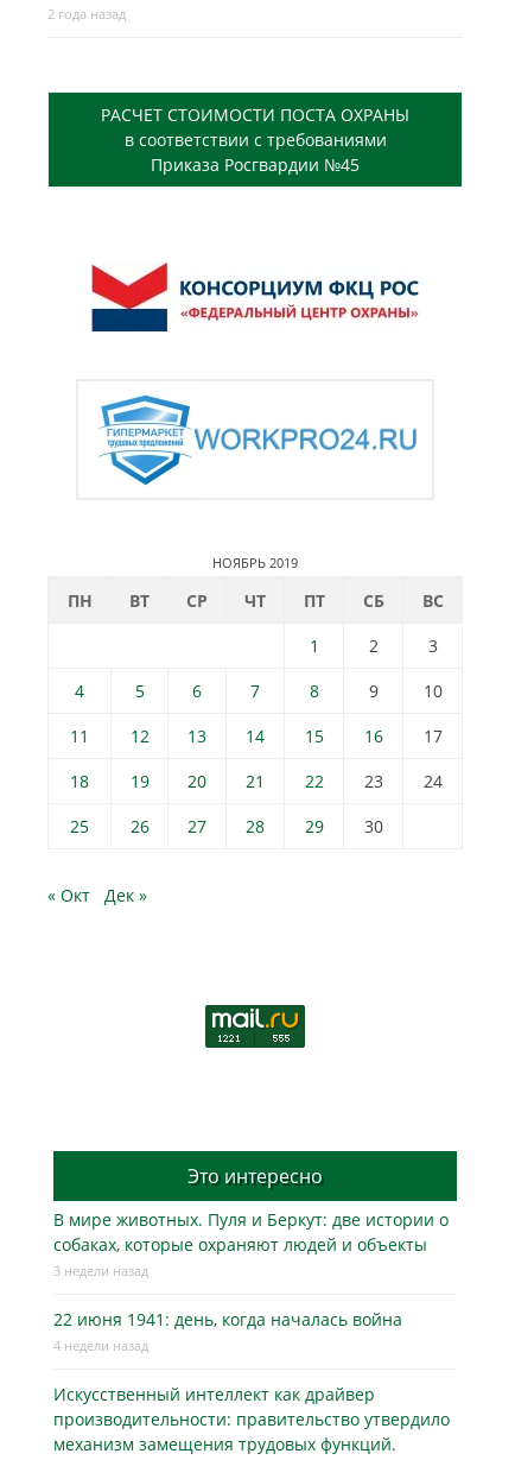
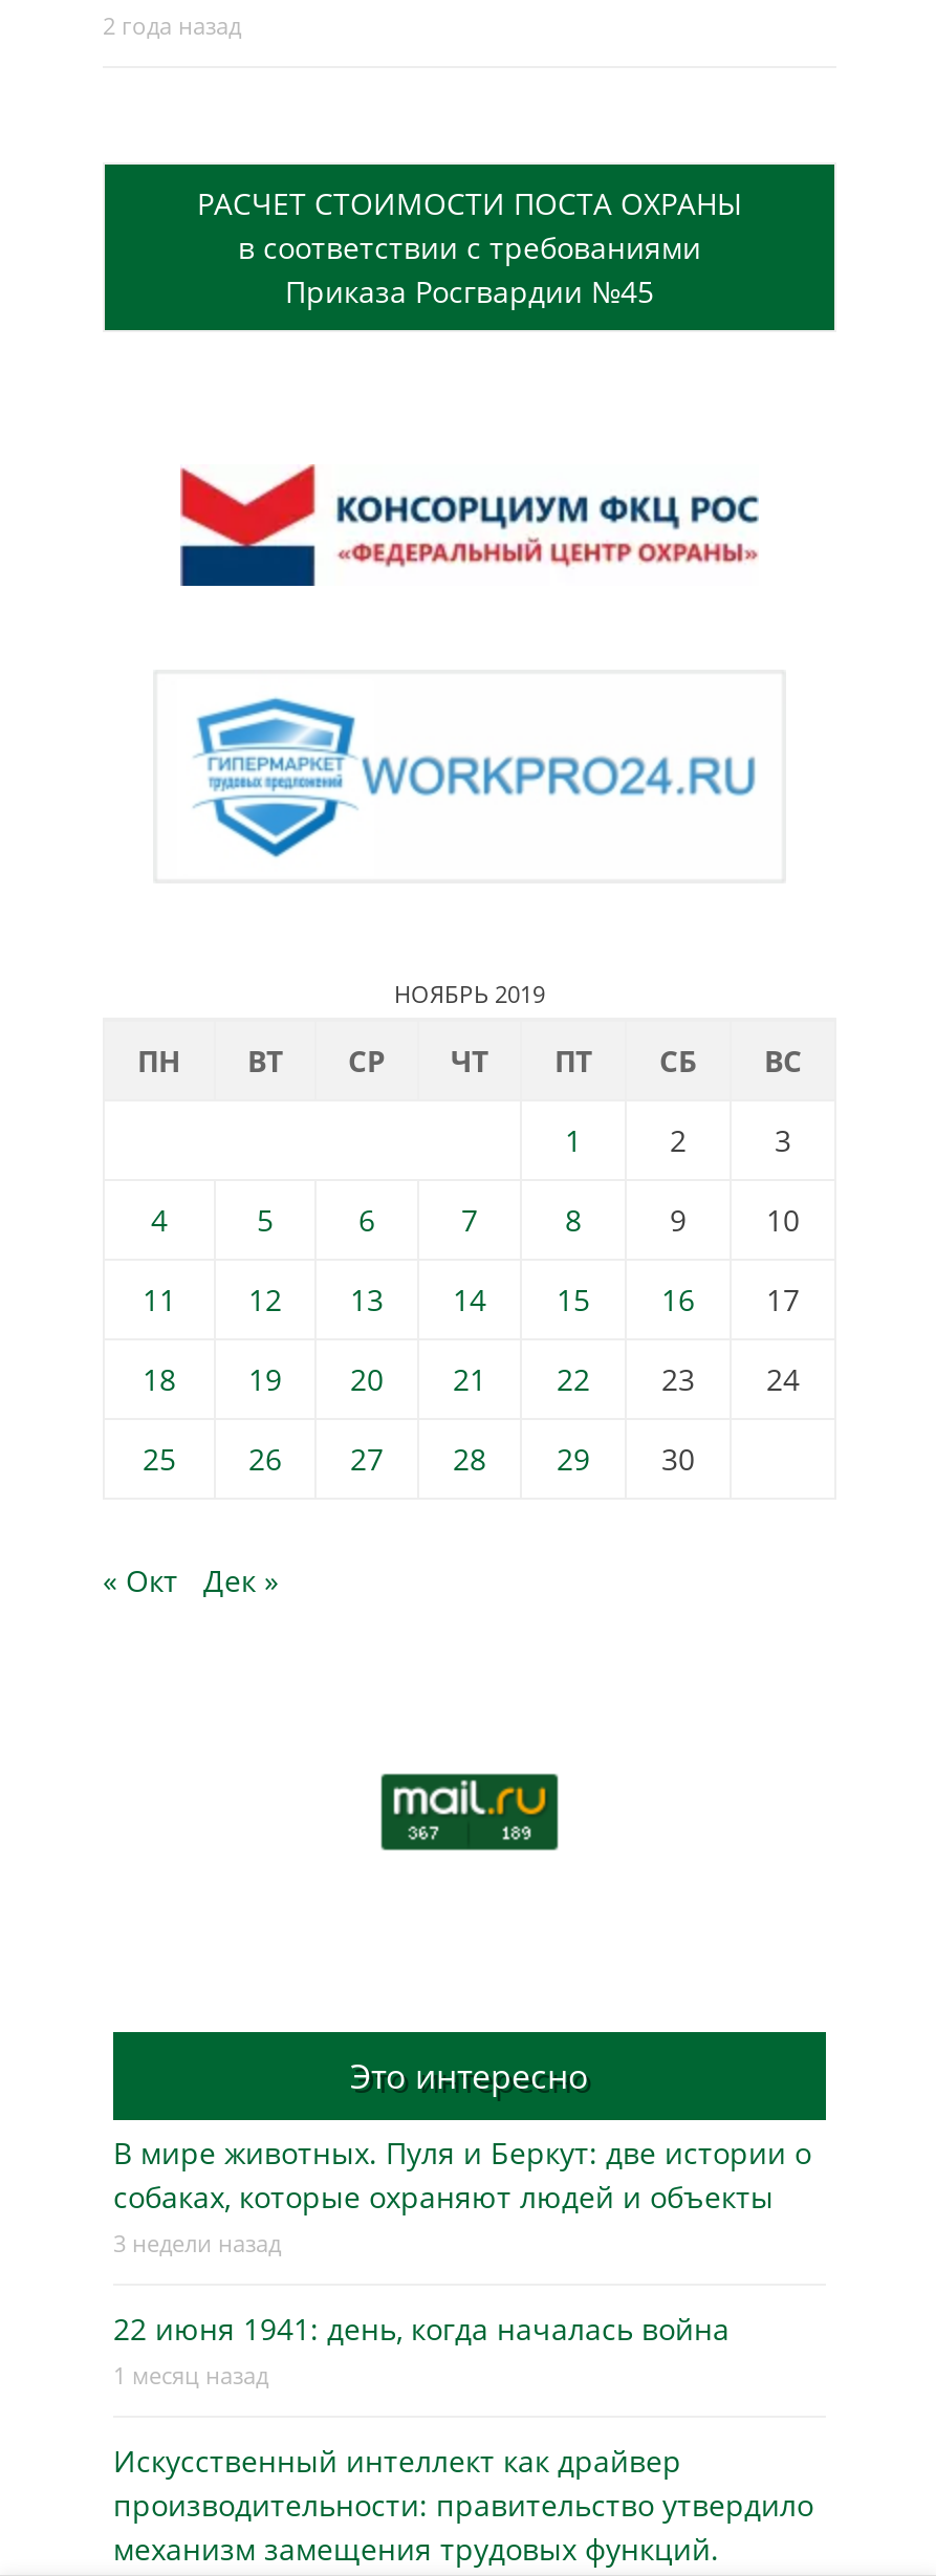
- 4 недели назад
+ 1 месяц назад
